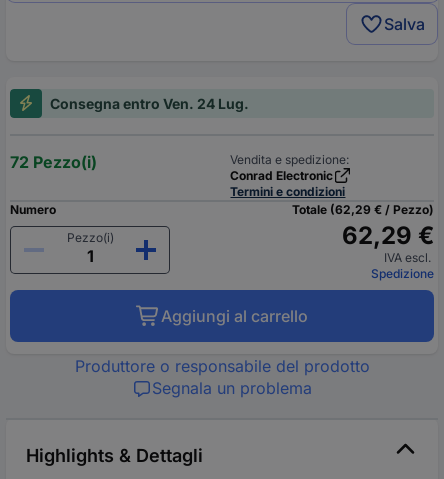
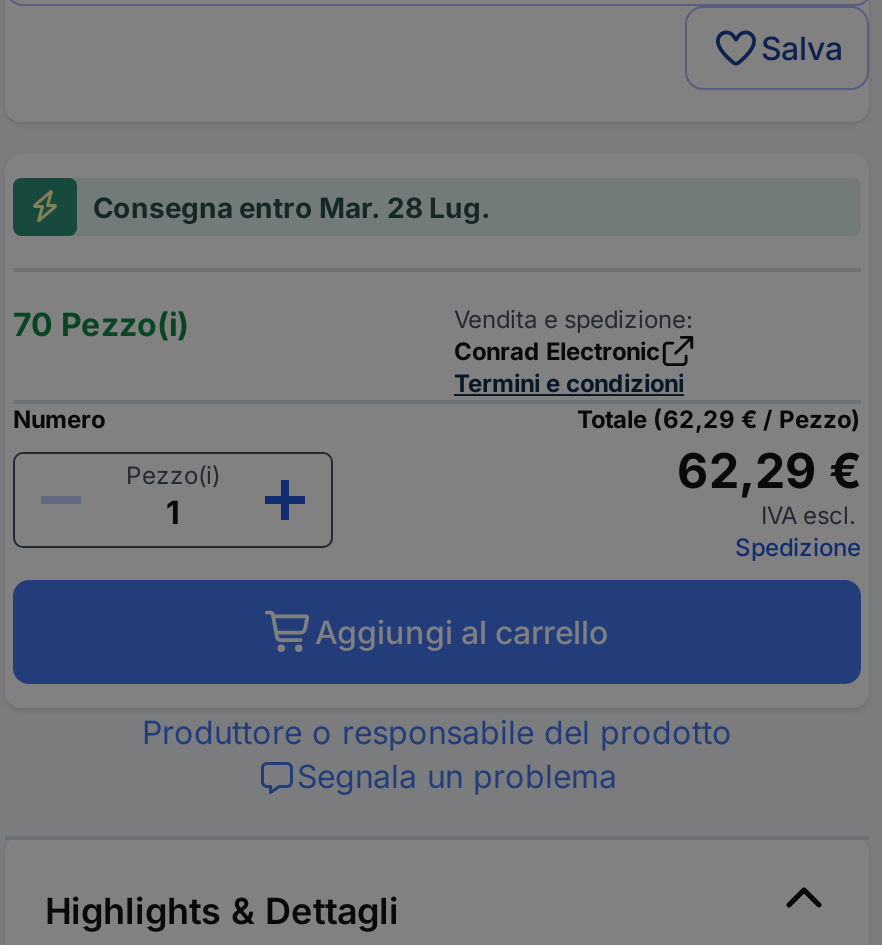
- Consegna entro Ven. 24 Lug.
+ Consegna entro Mar. 28 Lug.

- 72 Pezzo(i)
+ 70 Pezzo(i)
